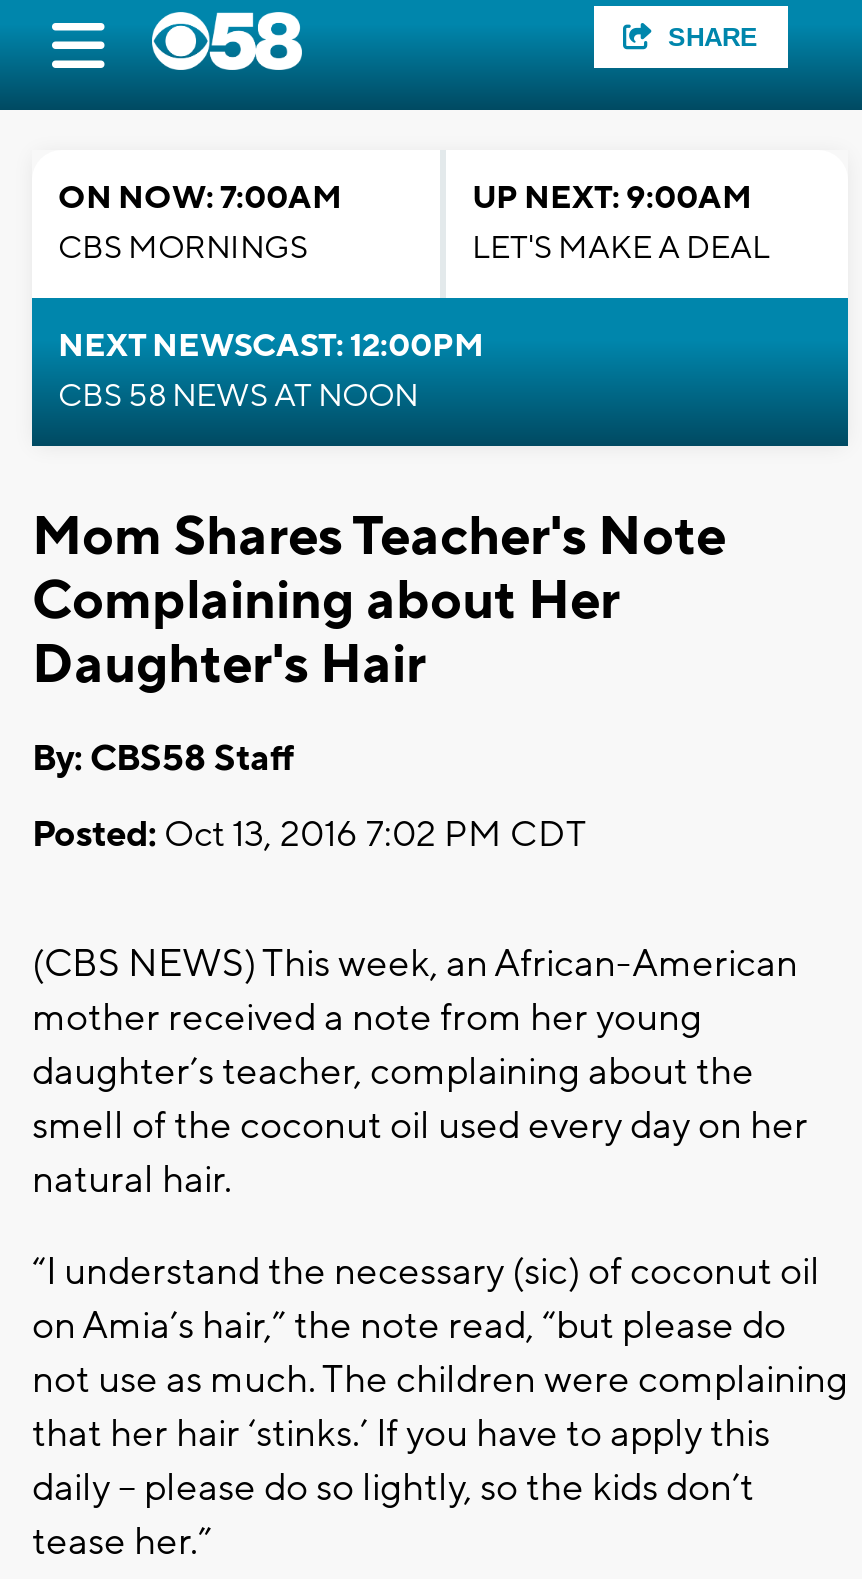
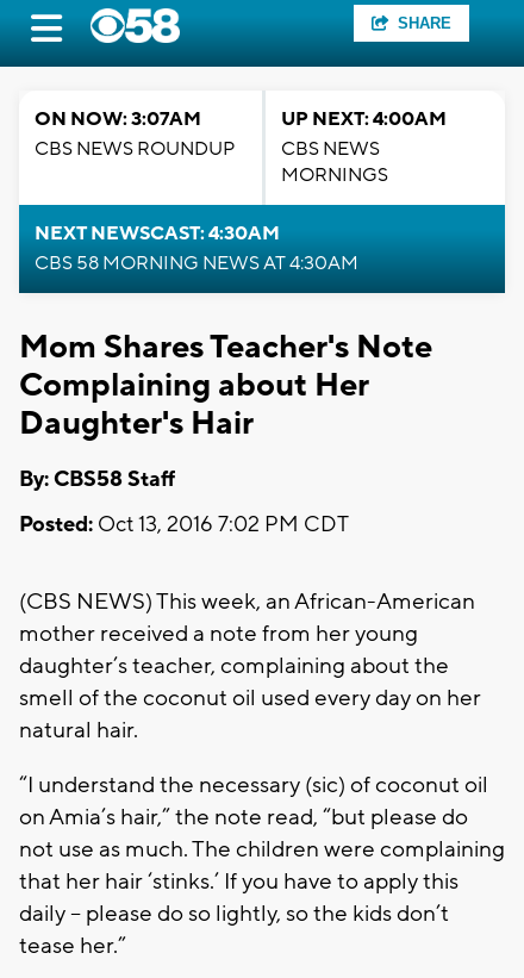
- ON NOW: 7:00AM
- CBS MORNINGS
+ ON NOW: 3:07AM
+ CBS NEWS ROUNDUP

- UP NEXT: 9:00AM
- LET'S MAKE A DEAL
+ UP NEXT: 4:00AM
+ CBS NEWS
+ MORNINGS

- NEXT NEWSCAST: 12:00PM
- CBS 58 NEWS AT NOON
+ NEXT NEWSCAST: 4:30AM
+ CBS 58 MORNING NEWS AT 4:30AM
